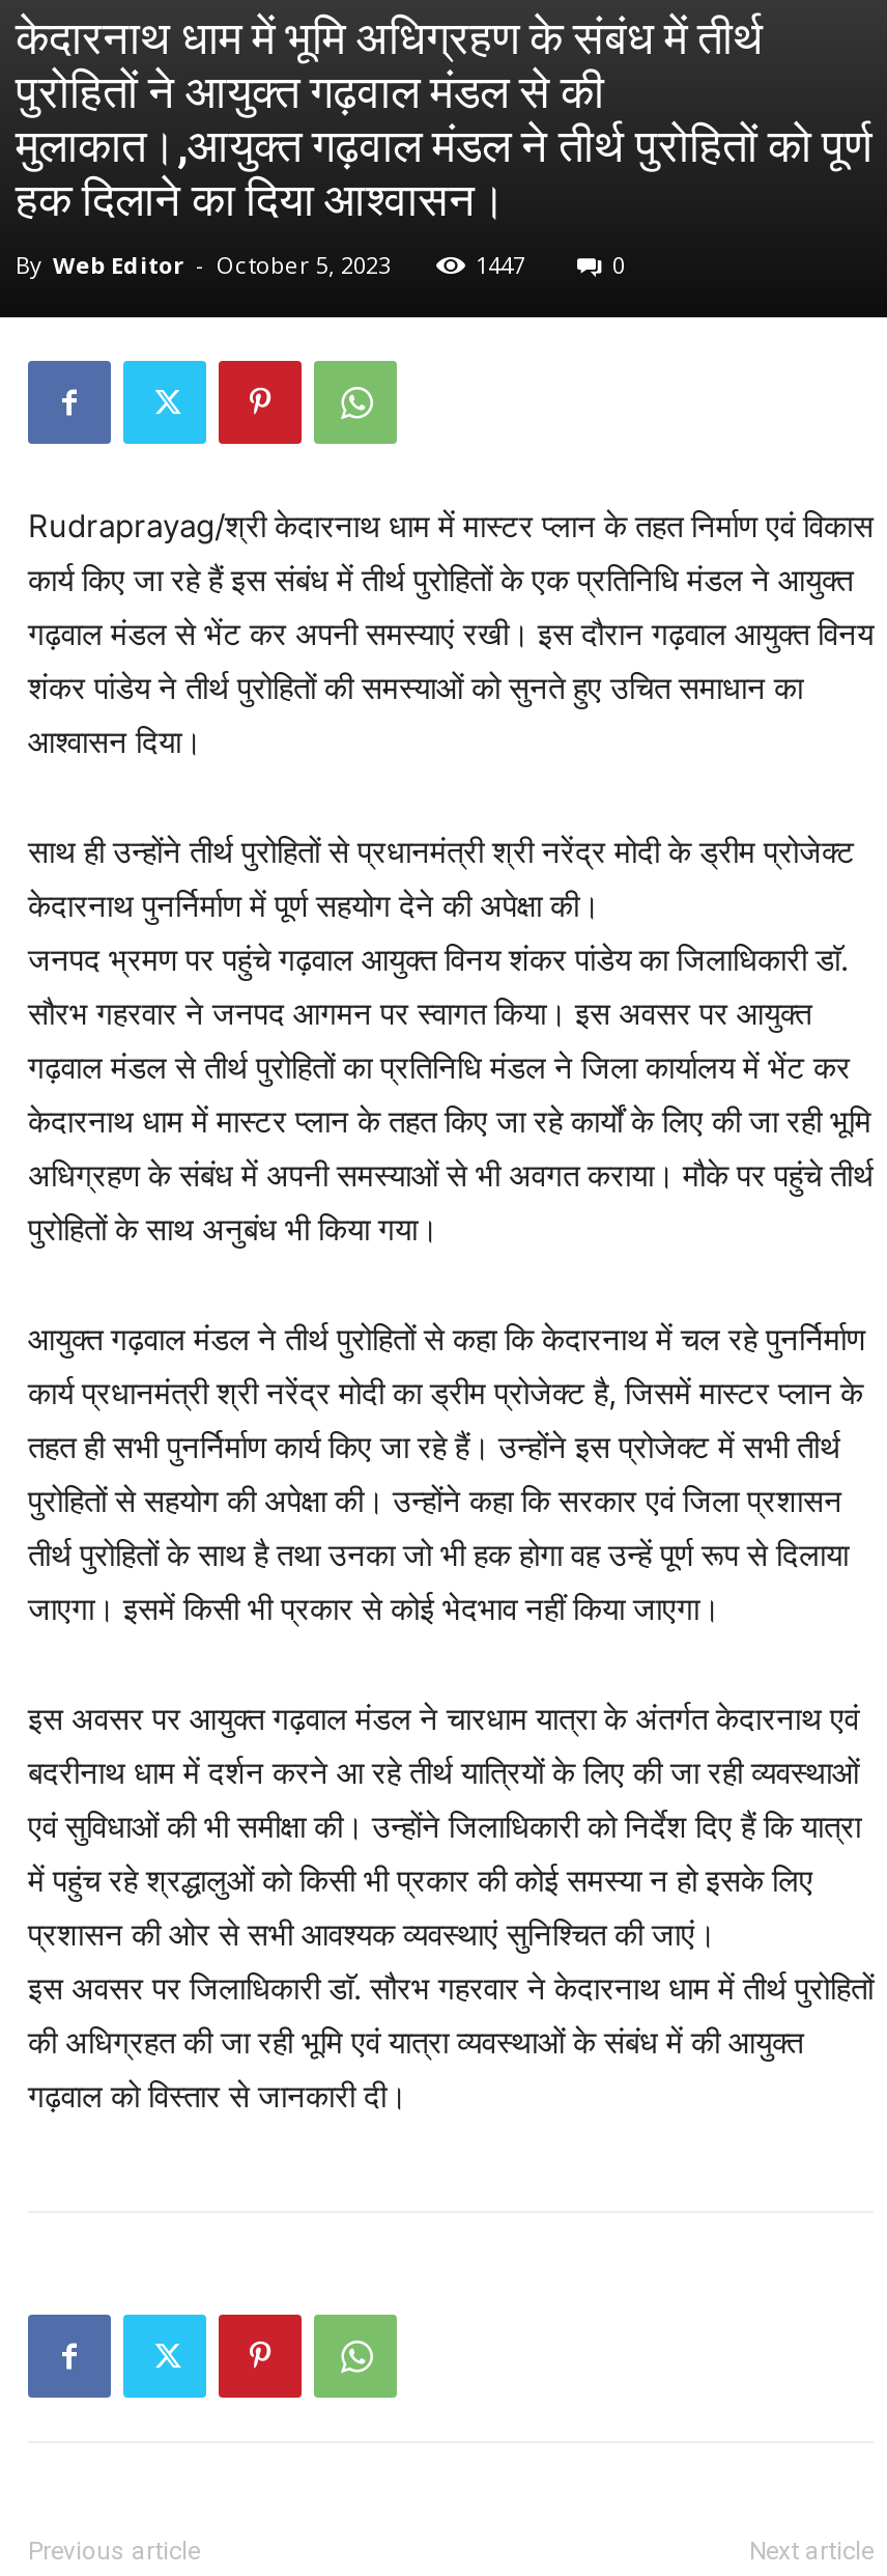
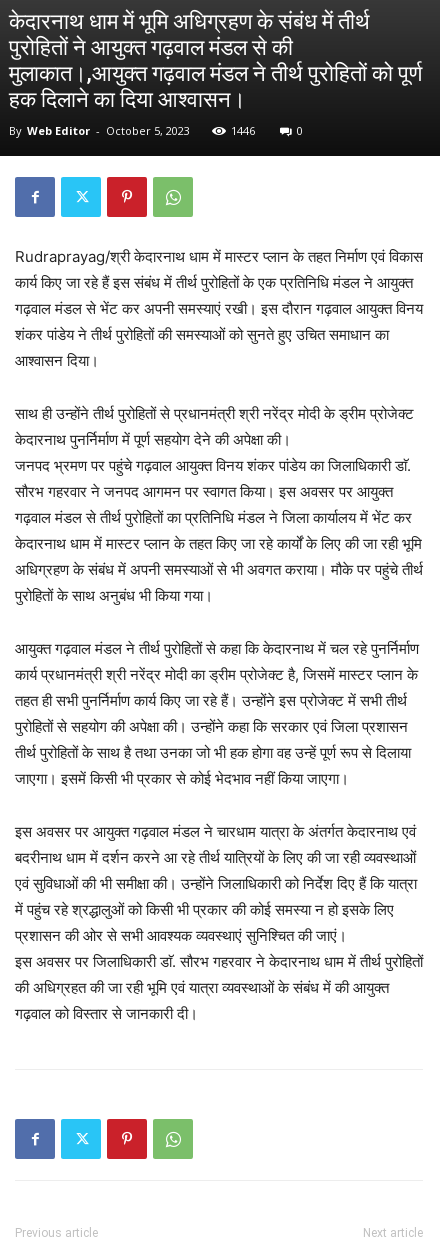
- 1447
+ 1446
